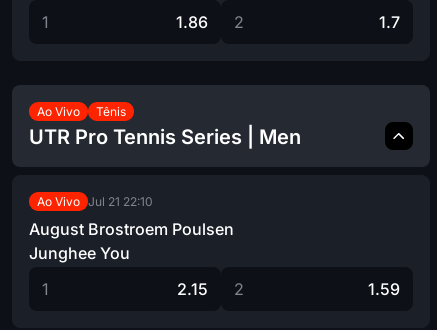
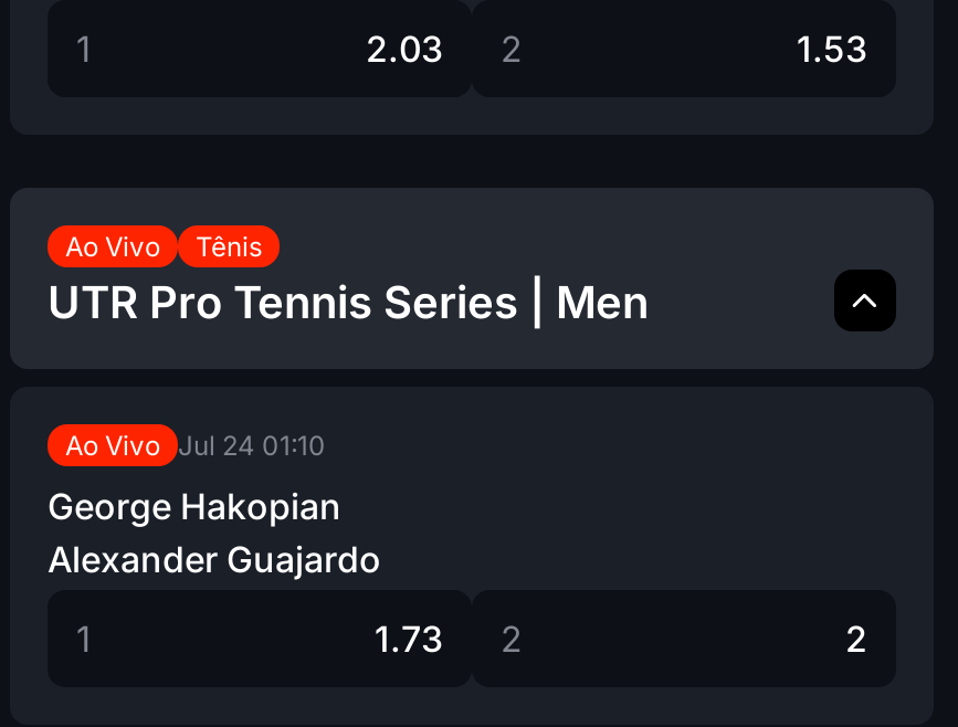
- 1.86 2
+ 2.03 2

- 1.7
+ 1.53

- Ao Vivo Jul 21 22:10
+ Ao Vivo Jul 24 01:10

- August Brostroem Poulsen
- Junghee You
+ George Hakopian
+ Alexander Guajardo

- 2.15 2
+ 1.73 2

- 1.59
+ 2
